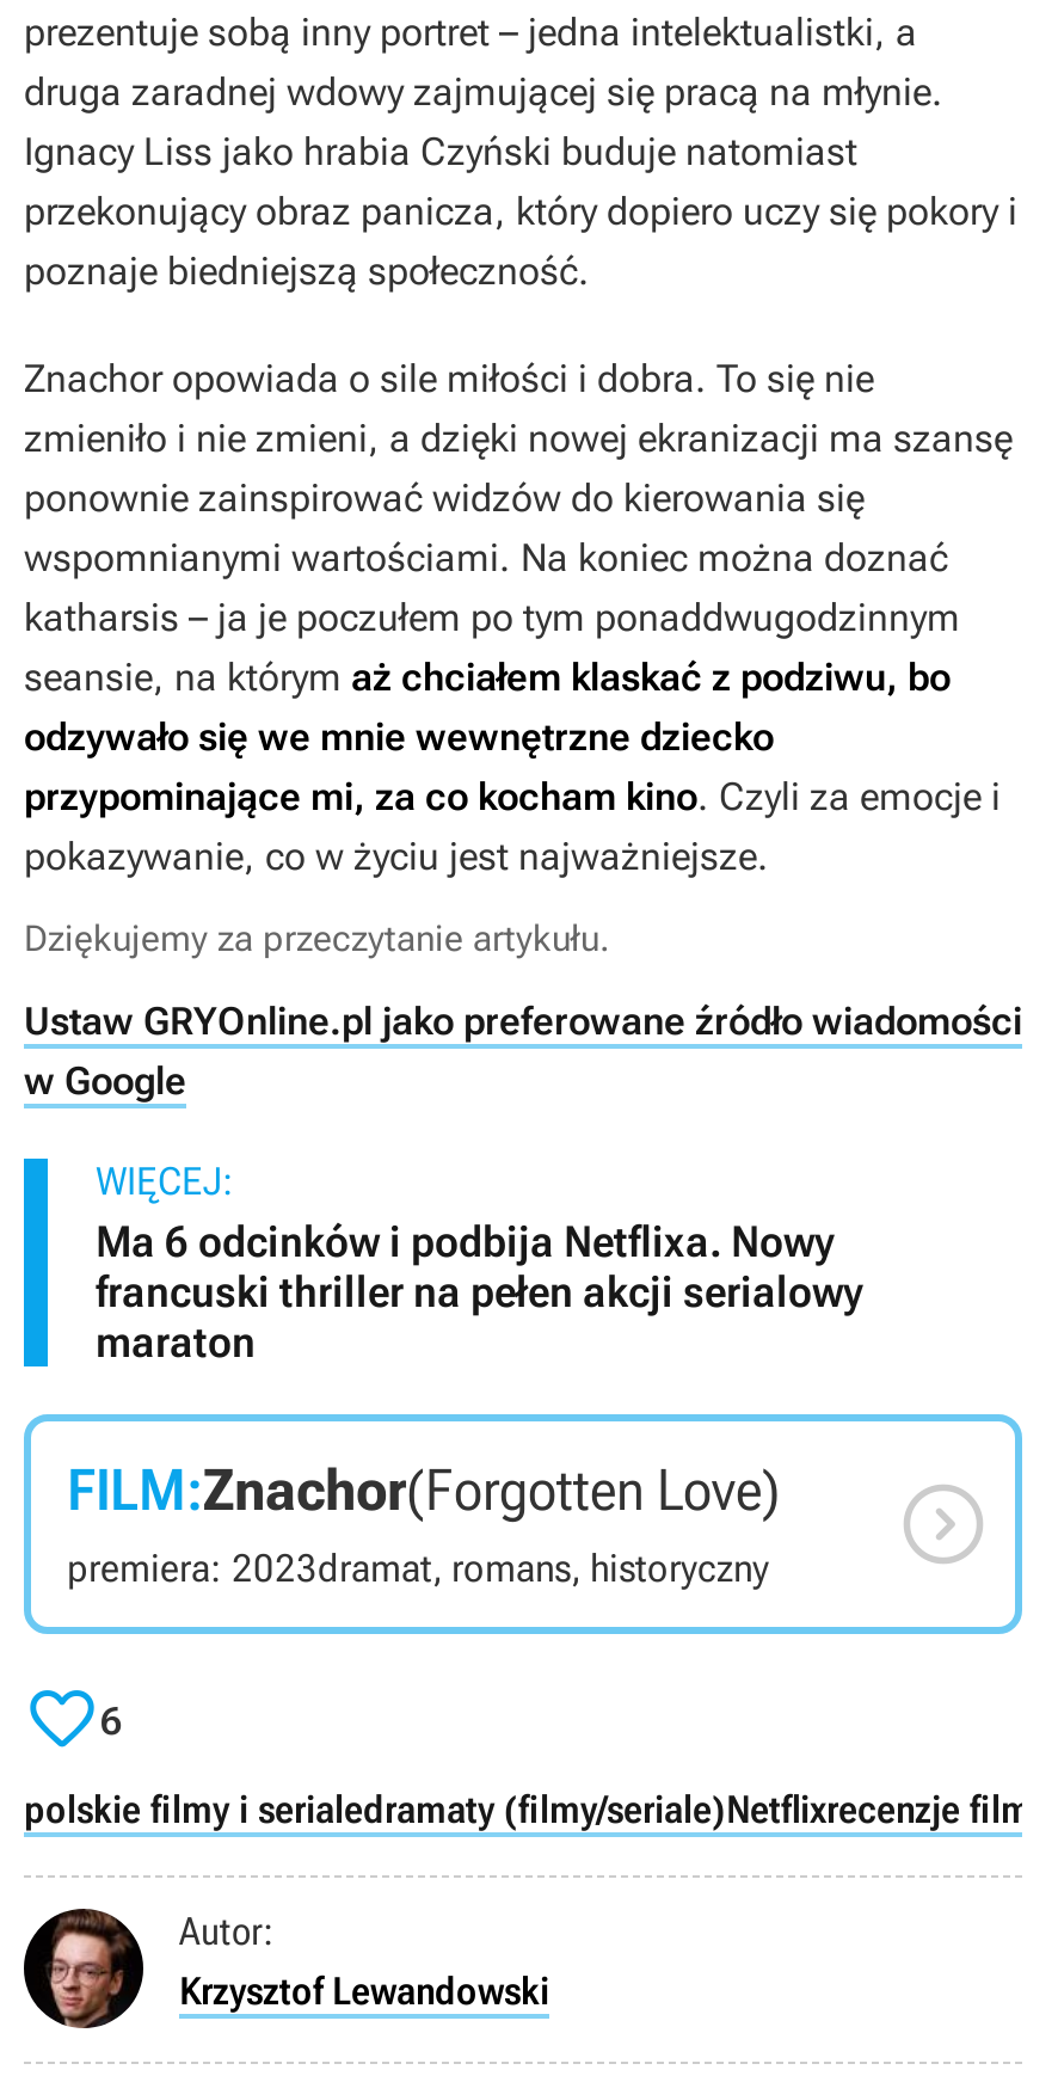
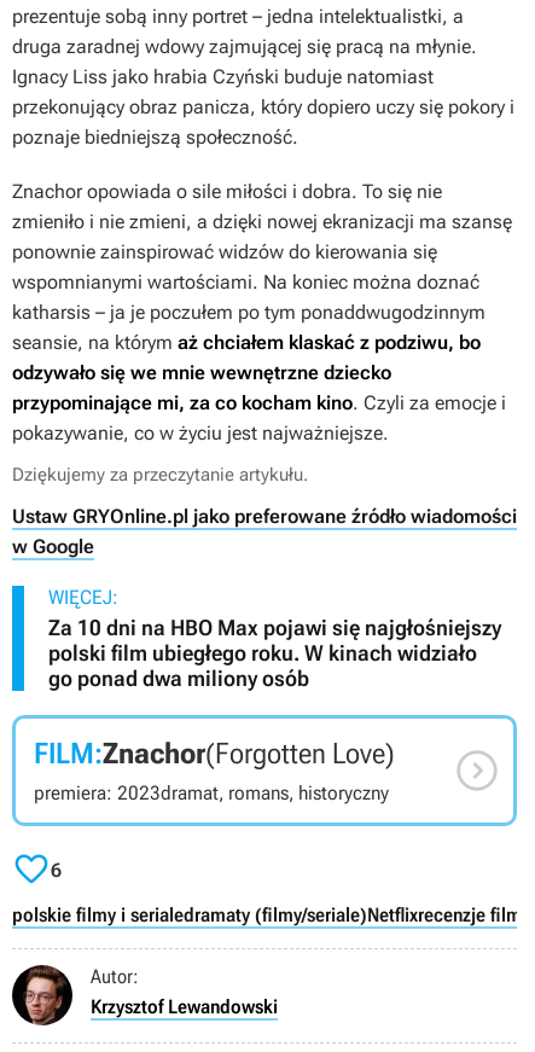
- Ma 6 odcinków i podbija Netflixa. Nowy
- francuski thriller na pełen akcji serialowy
- maraton
+ Za 10 dni na HBO Max pojawi się najgłośniejszy
+ polski film ubiegłego roku. W kinach widziało
+ go ponad dwa miliony osób
